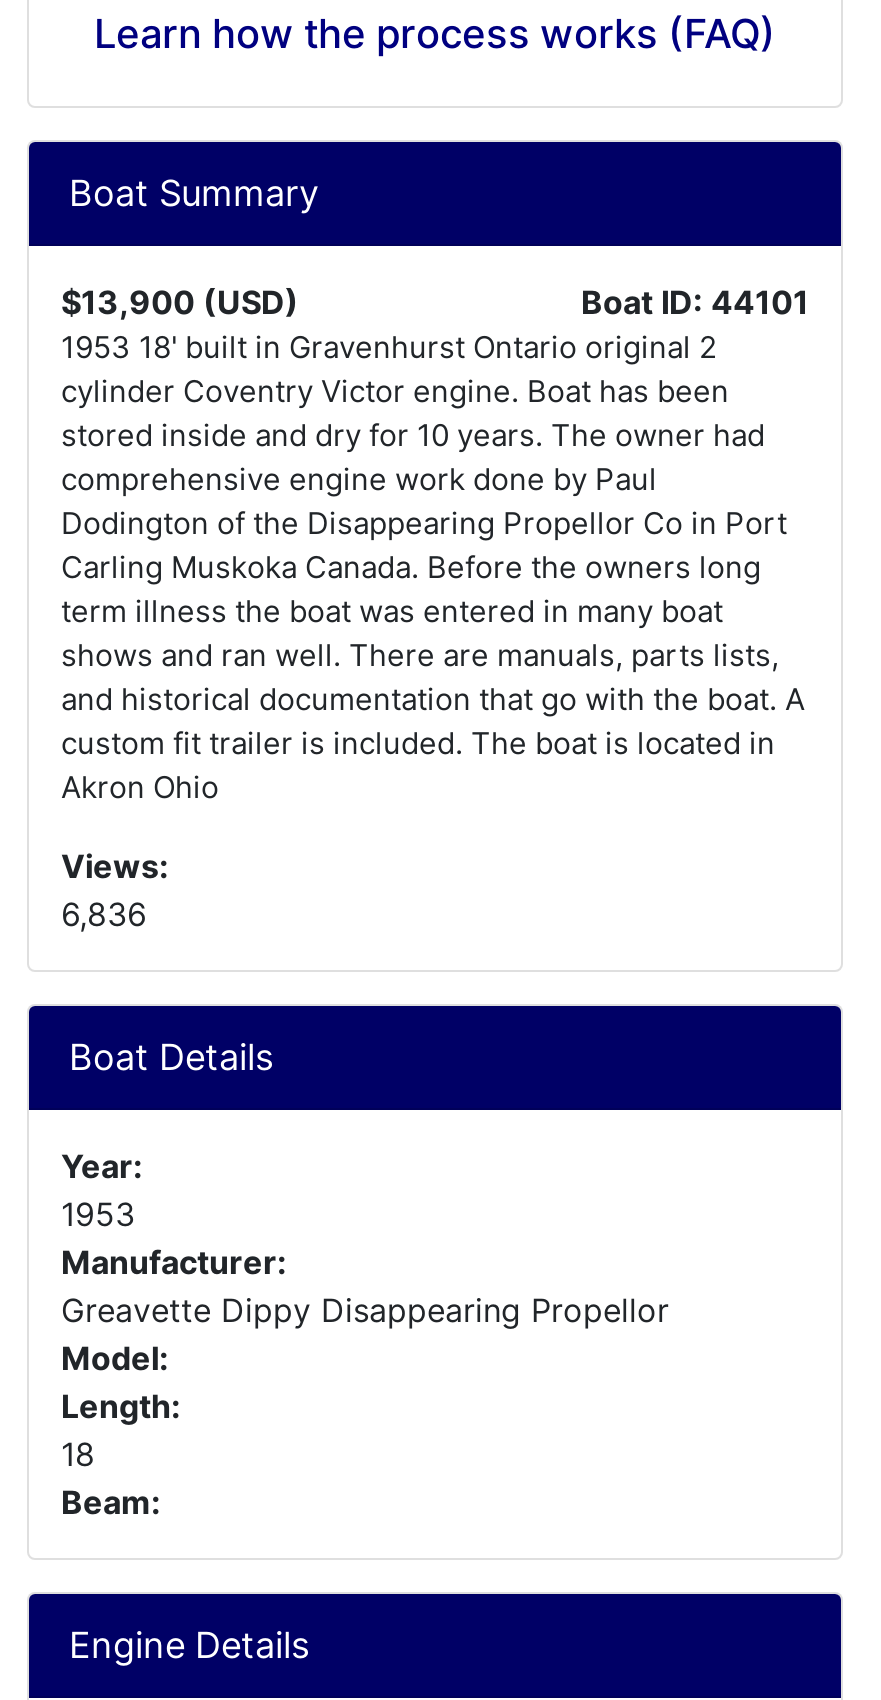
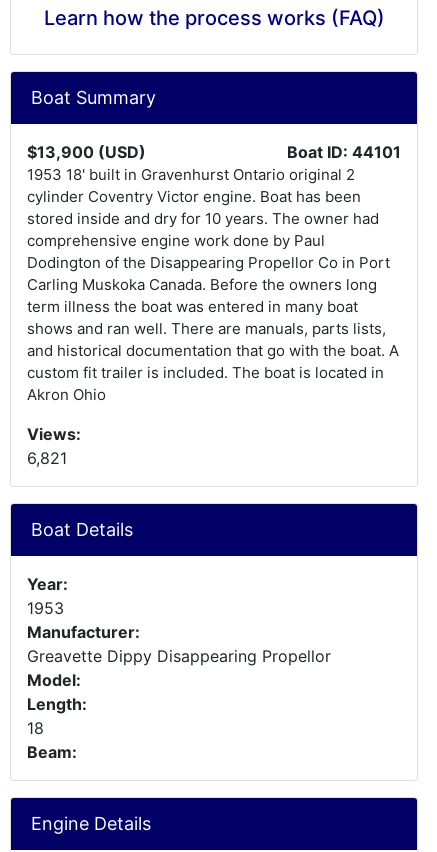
- 6,836
+ 6,821
